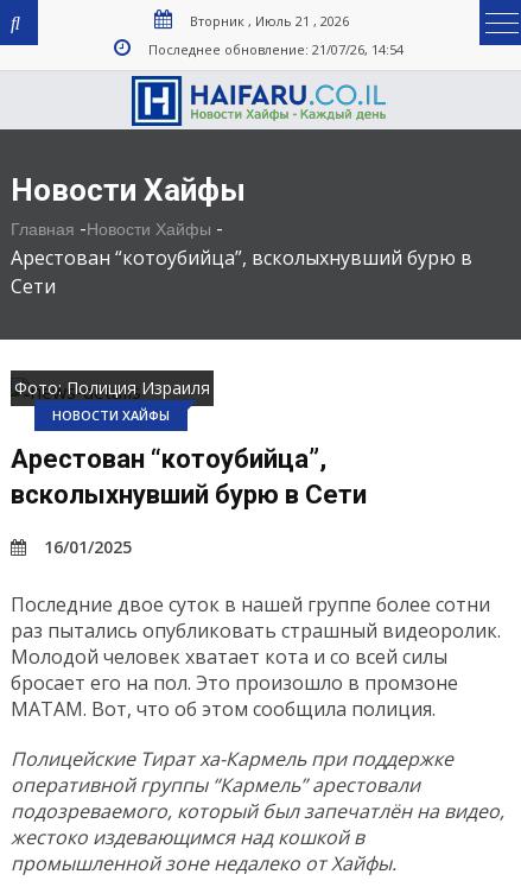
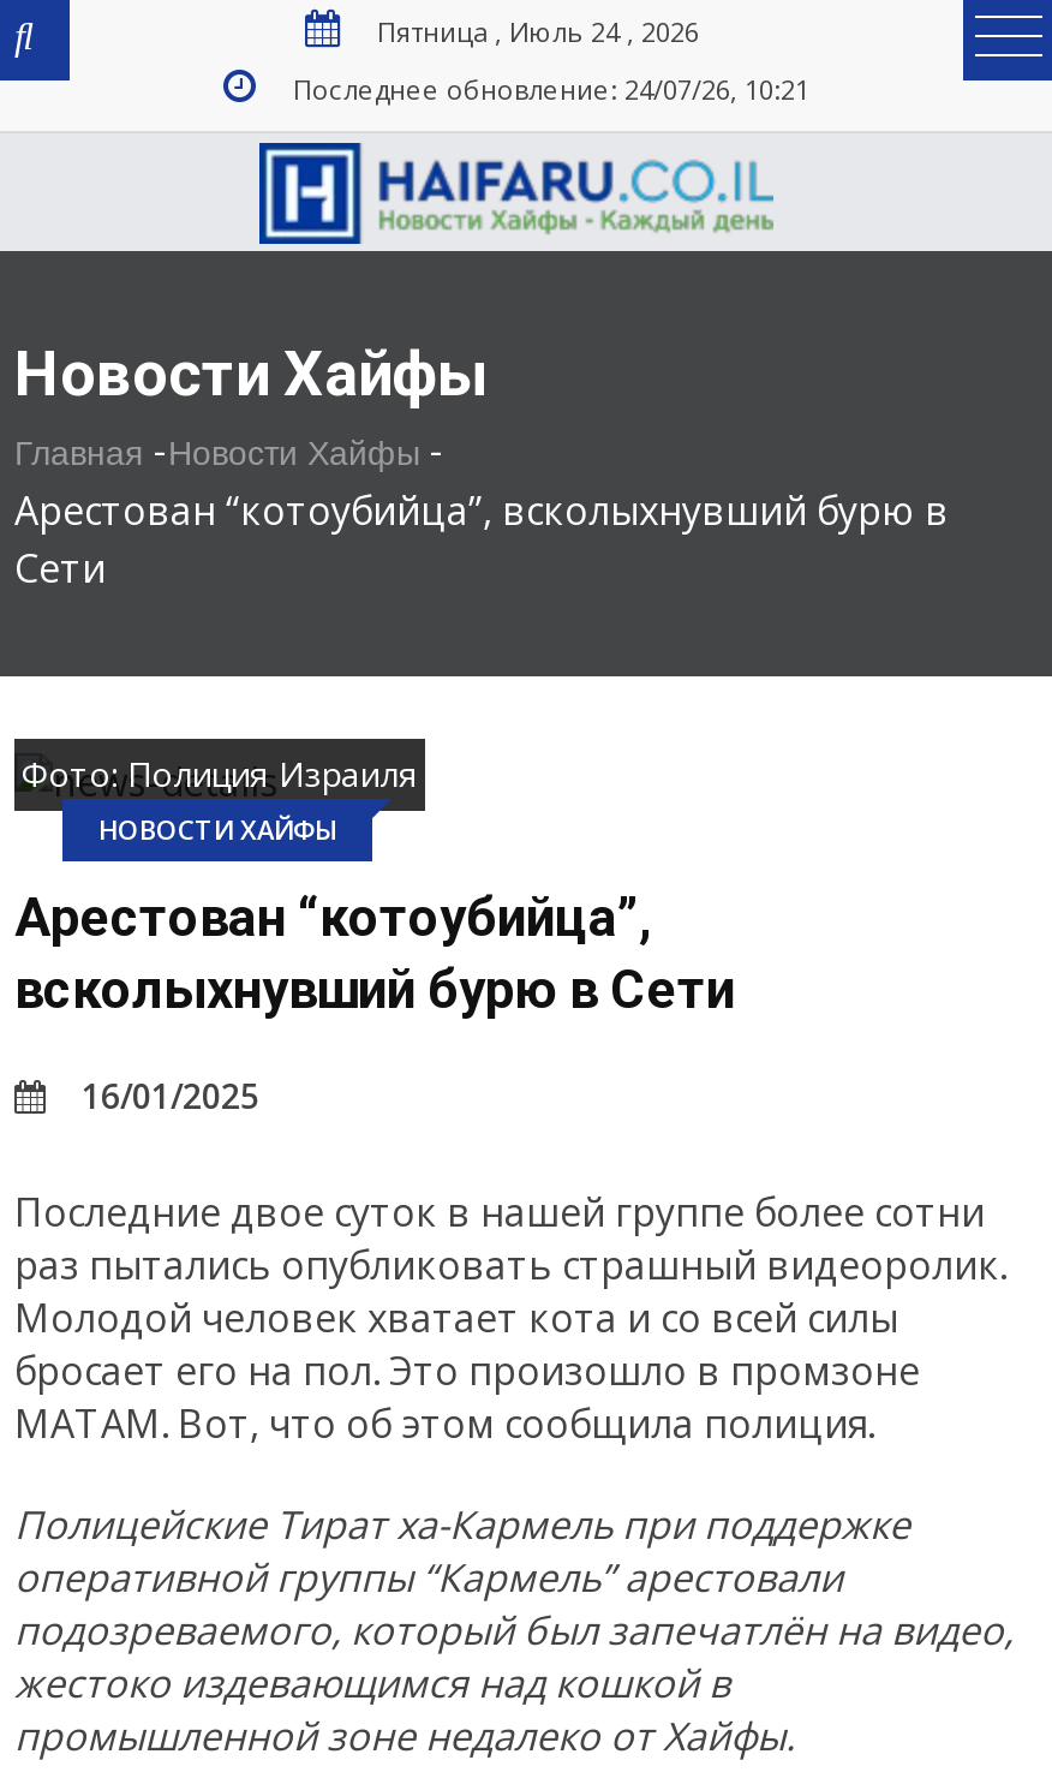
- Вторник , Июль 21 , 2026
+ Пятница , Июль 24 , 2026

- Последнее обновление: 21/07/26, 14:54
+ Последнее обновление: 24/07/26, 10:21
